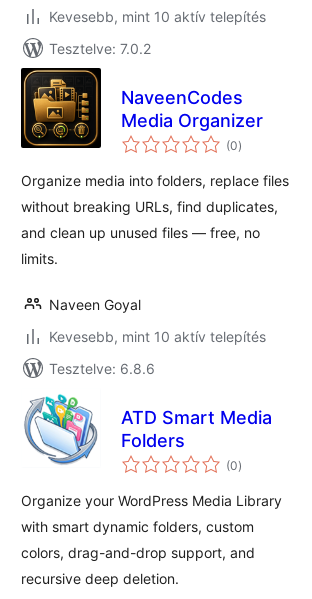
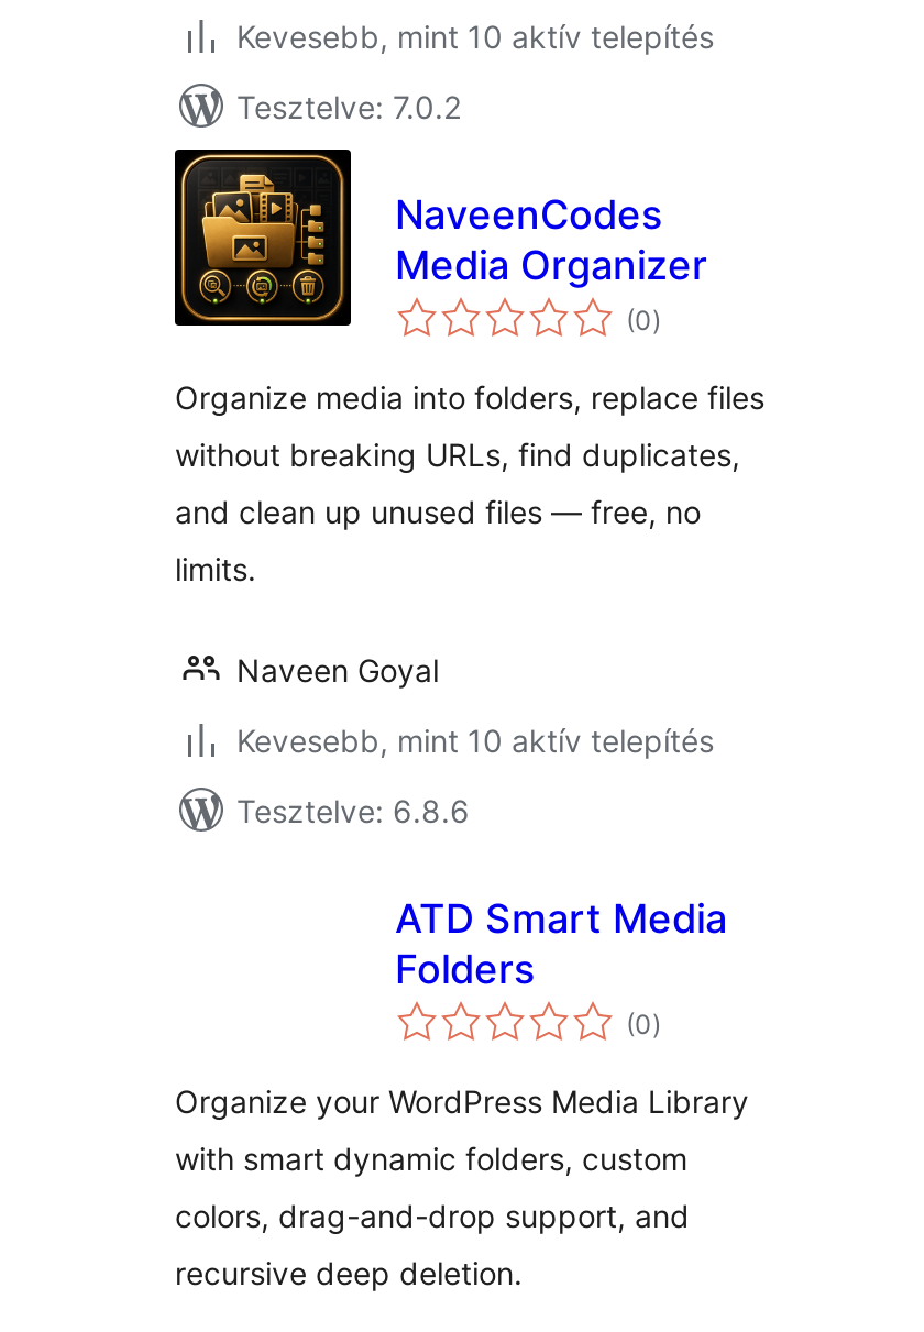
- [image]
